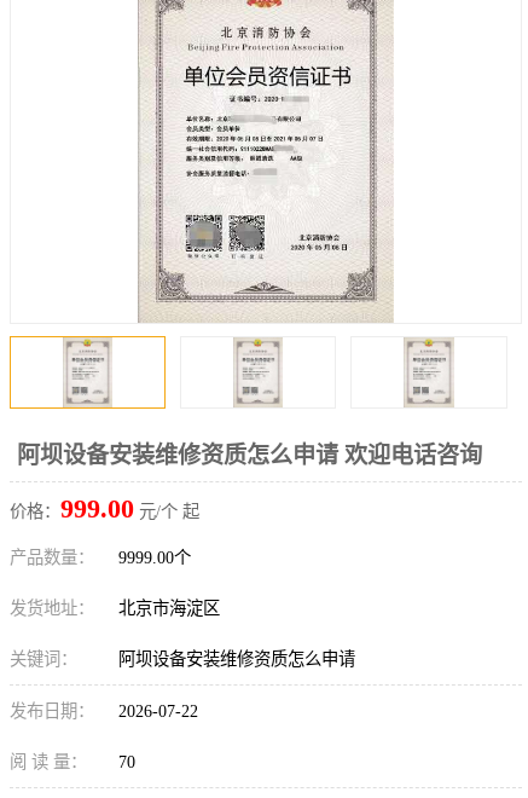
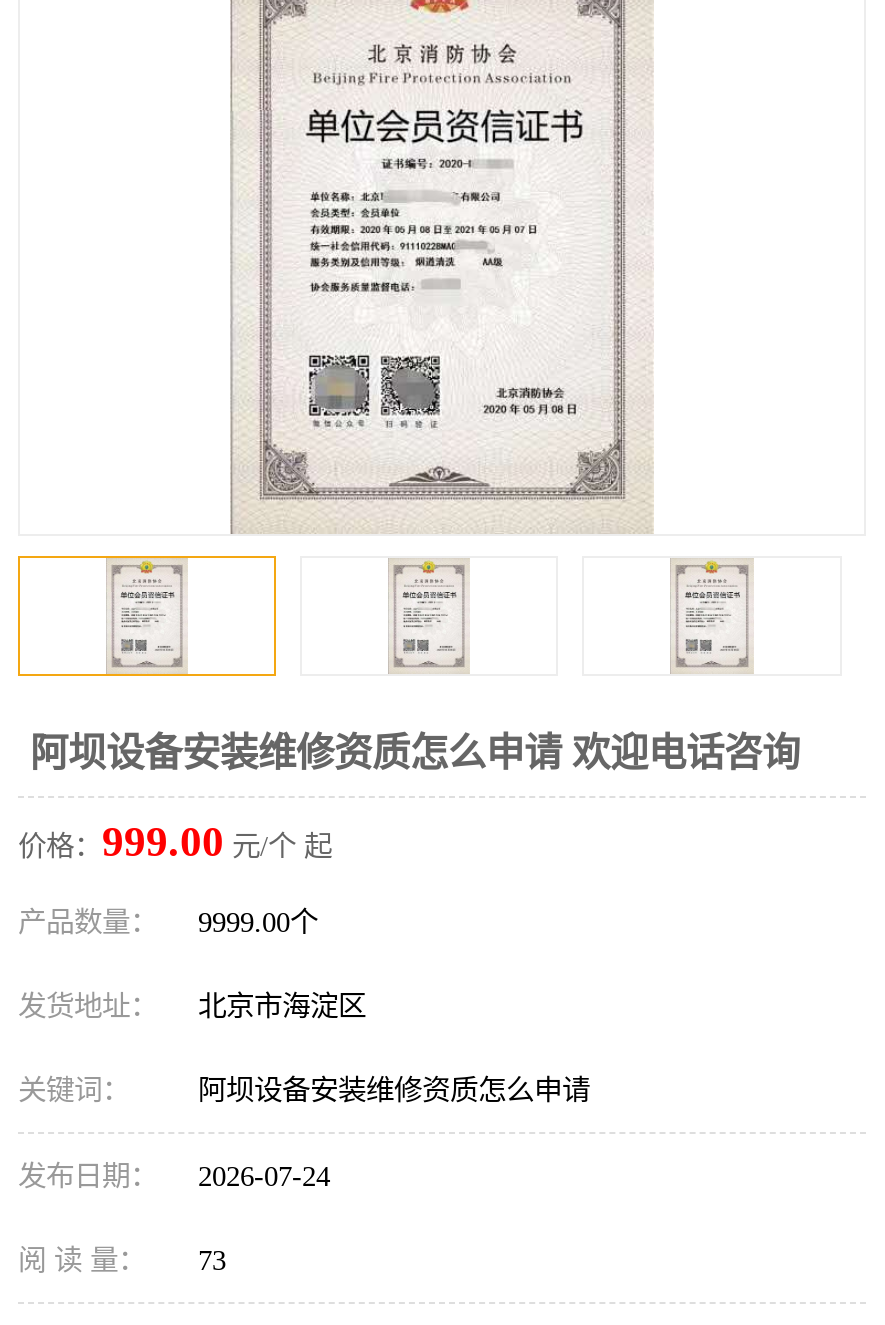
- 发布日期： 2026-07-22
+ 发布日期： 2026-07-24

- 阅 读 量： 70
+ 阅 读 量： 73
